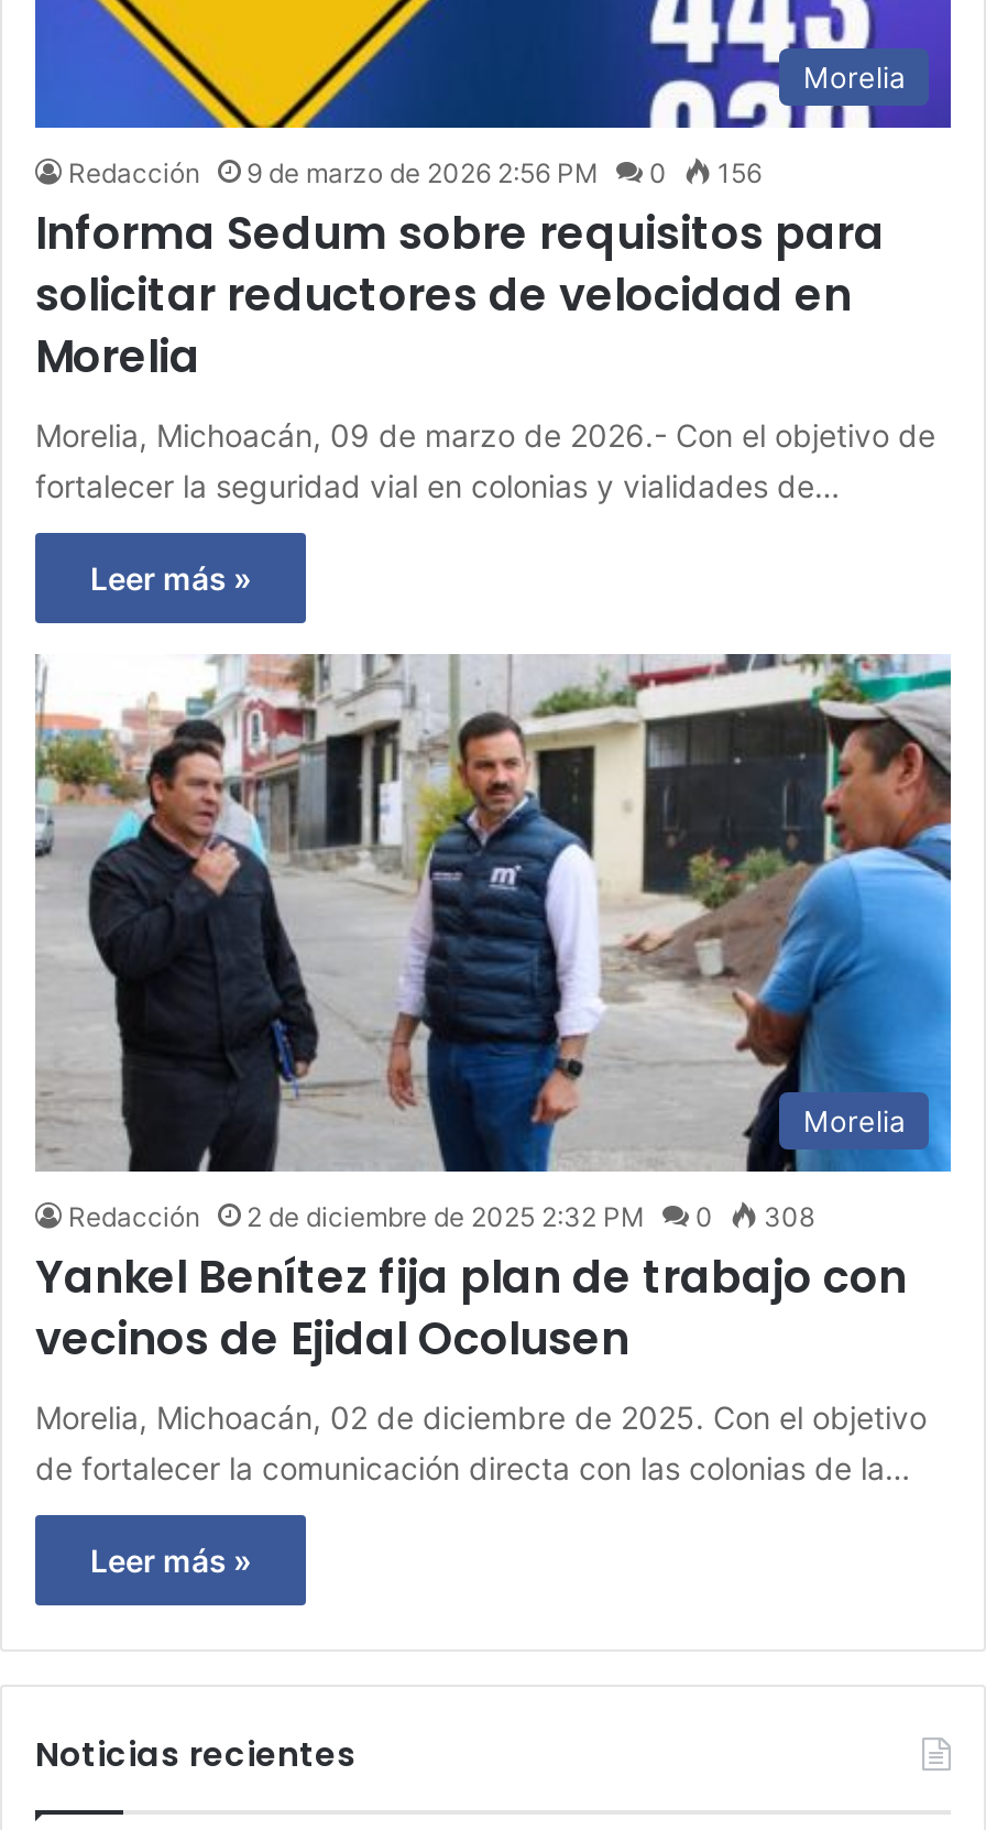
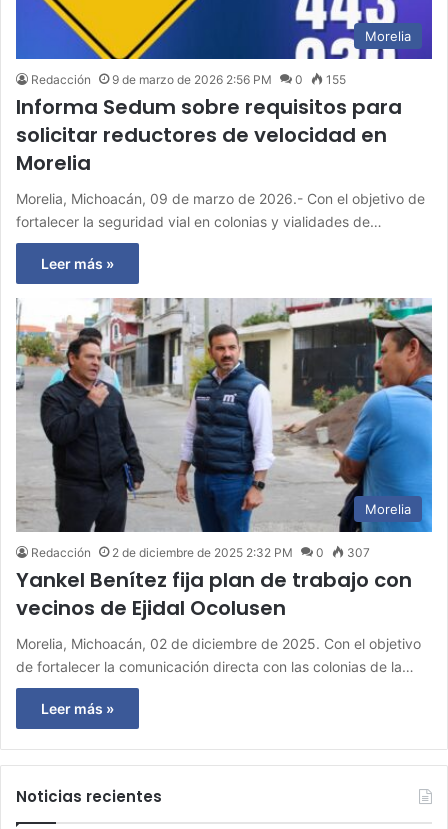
- Redacción 9 de marzo de 2026 2:56 PM 0 156
+ Redacción 9 de marzo de 2026 2:56 PM 0 155

- Redacción 2 de diciembre de 2025 2:32 PM 0 308
+ Redacción 2 de diciembre de 2025 2:32 PM 0 307
